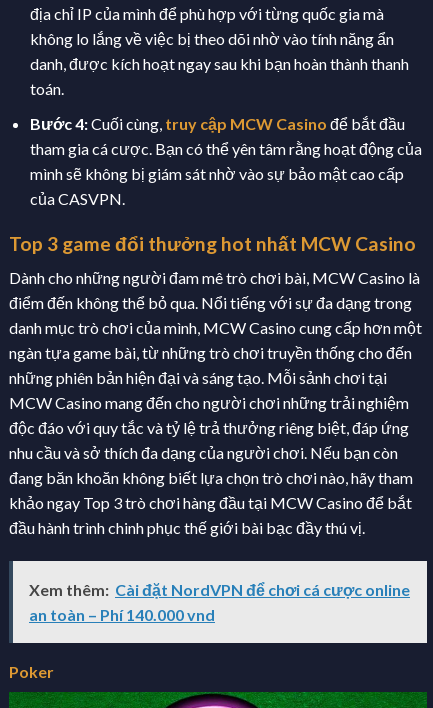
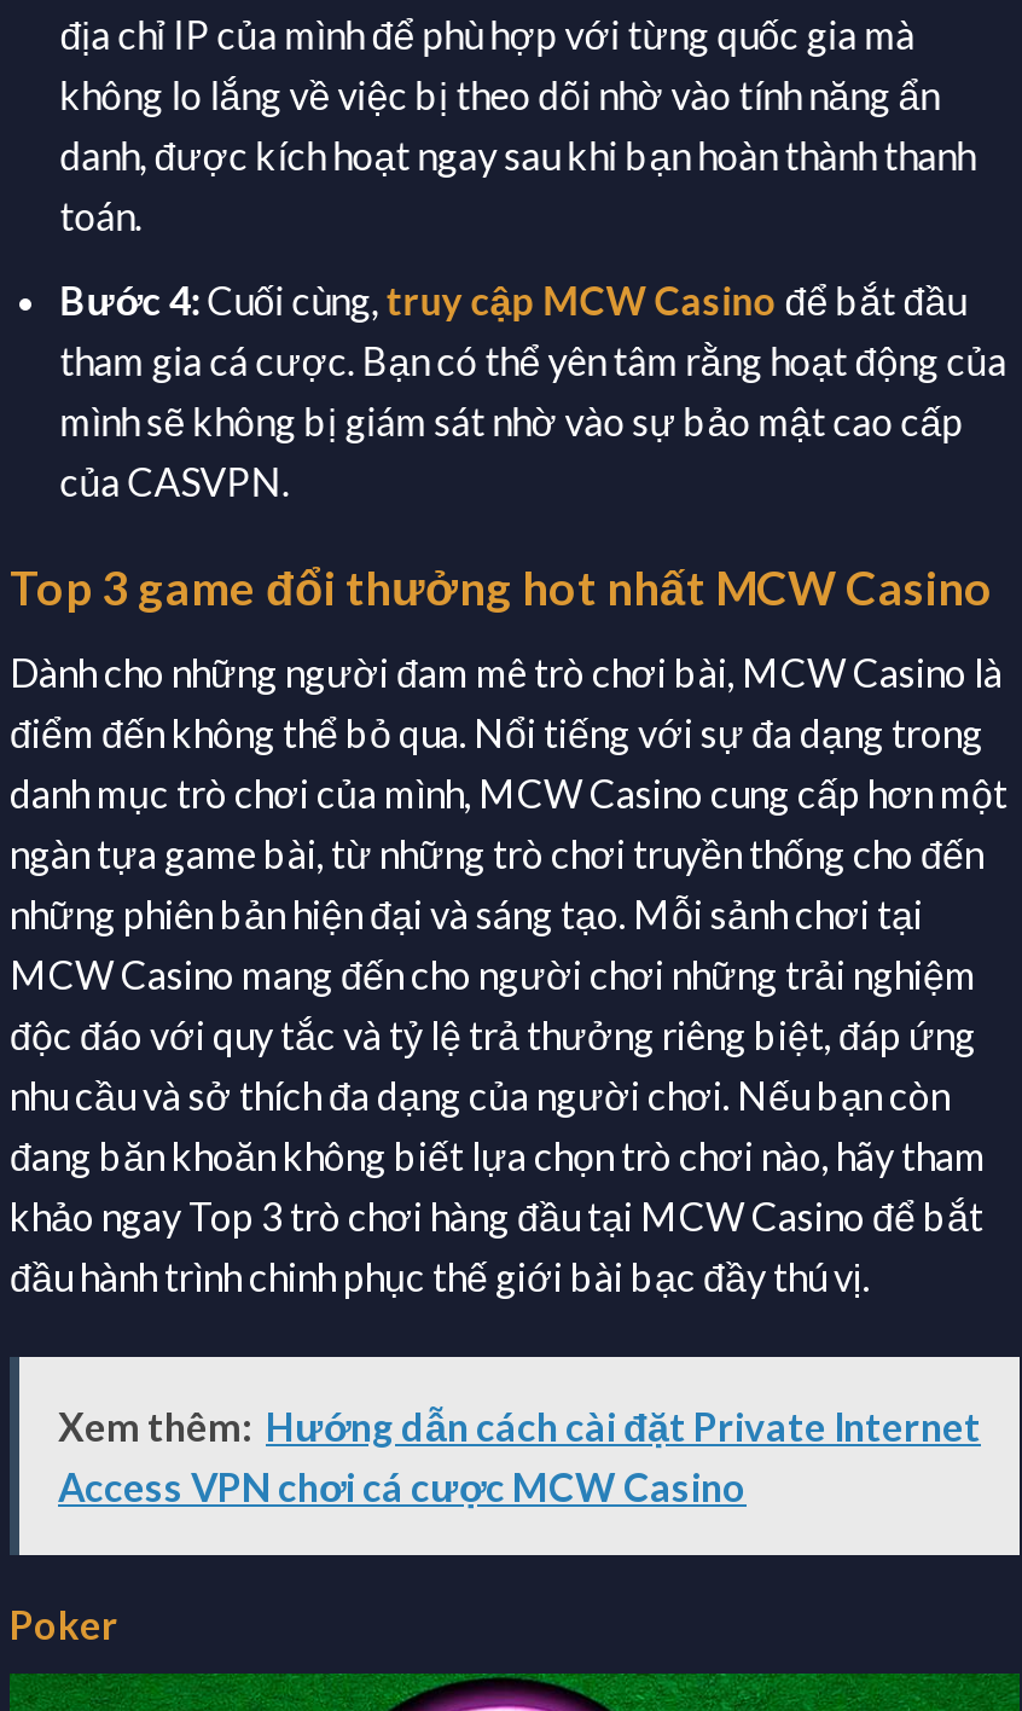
- Xem thêm: Cài đặt NordVPN để chơi cá cược online
- an toàn – Phí 140.000 vnd
+ Xem thêm: Hướng dẫn cách cài đặt Private Internet
+ Access VPN chơi cá cược MCW Casino
